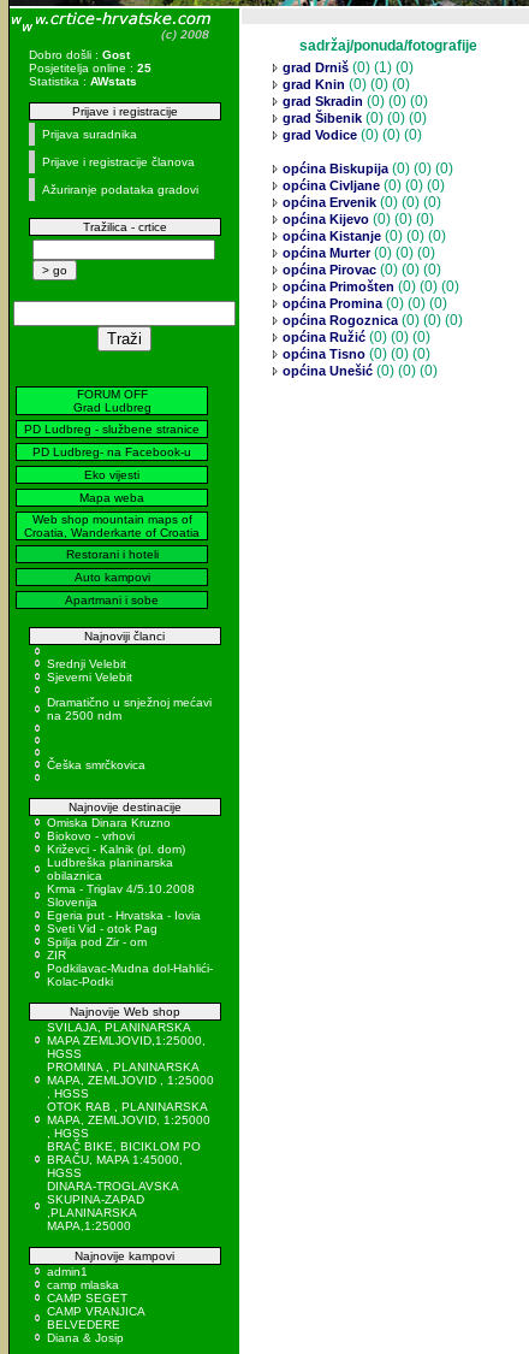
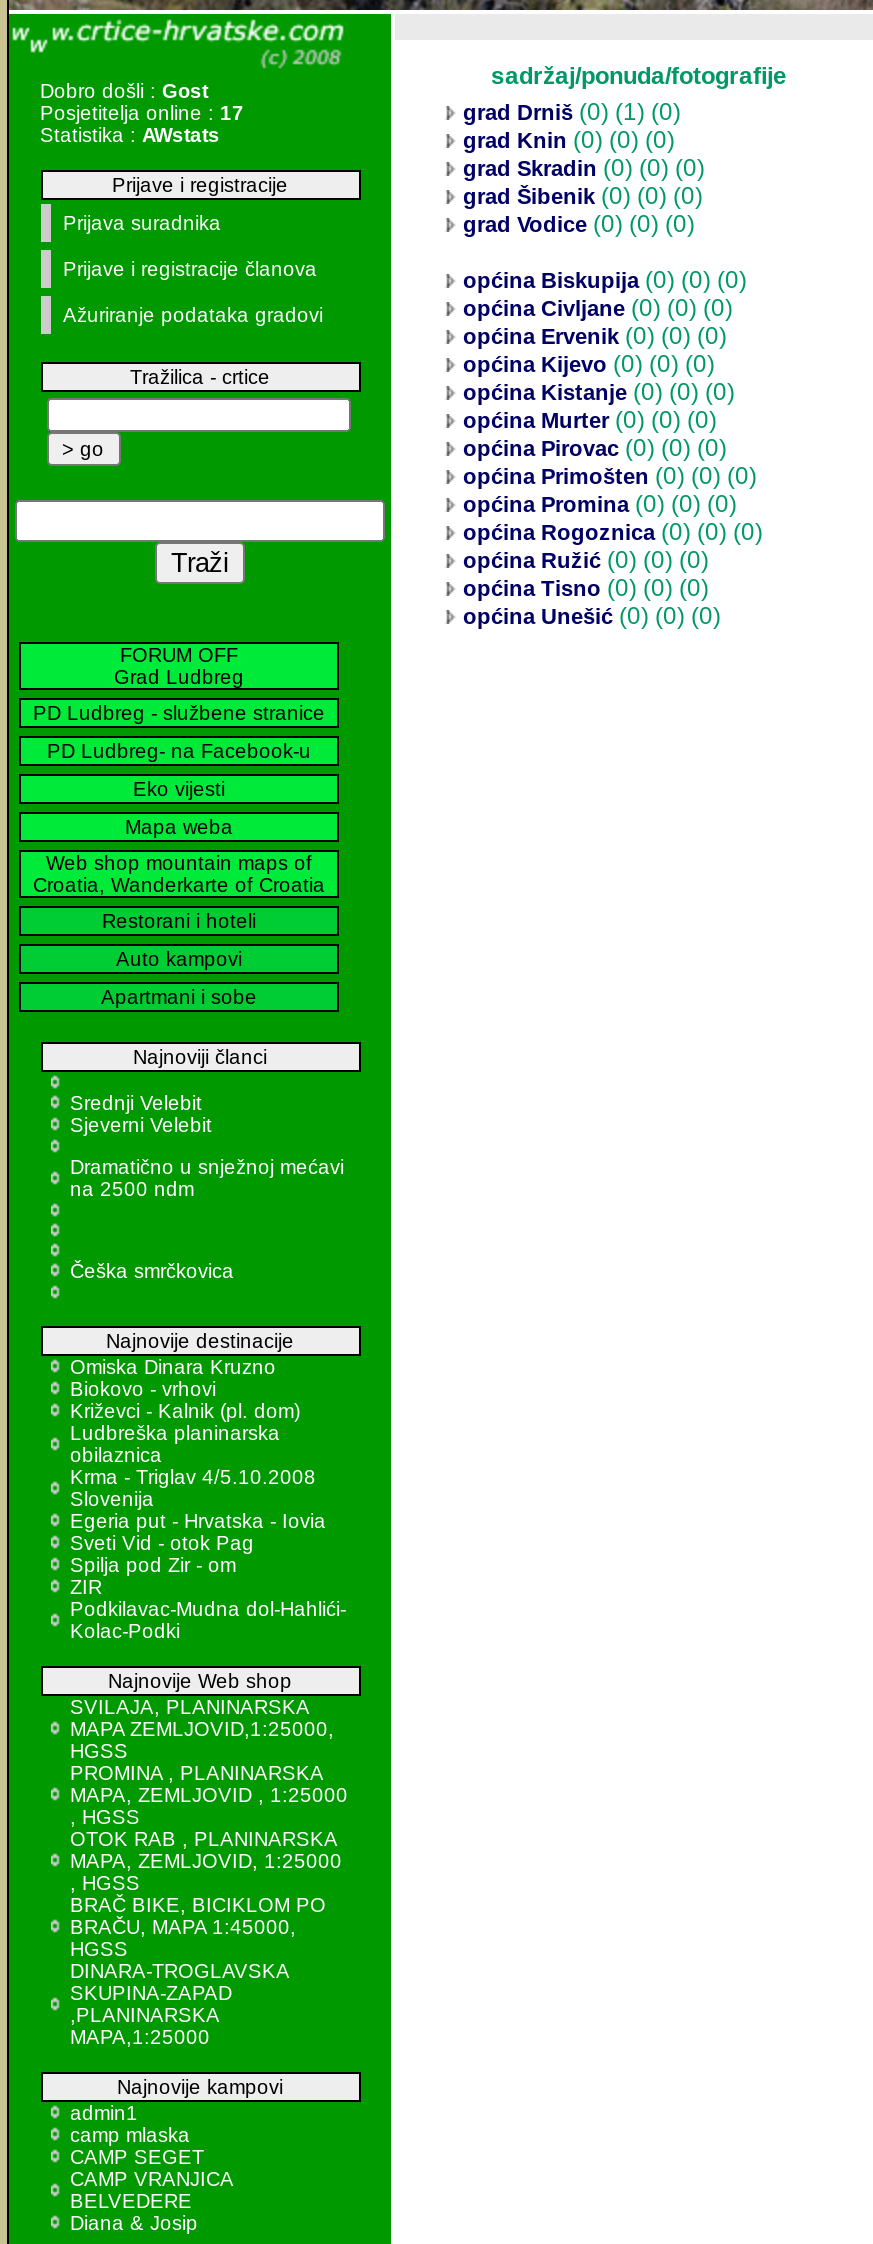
- Posjetitelja online : 25
+ Posjetitelja online : 17
